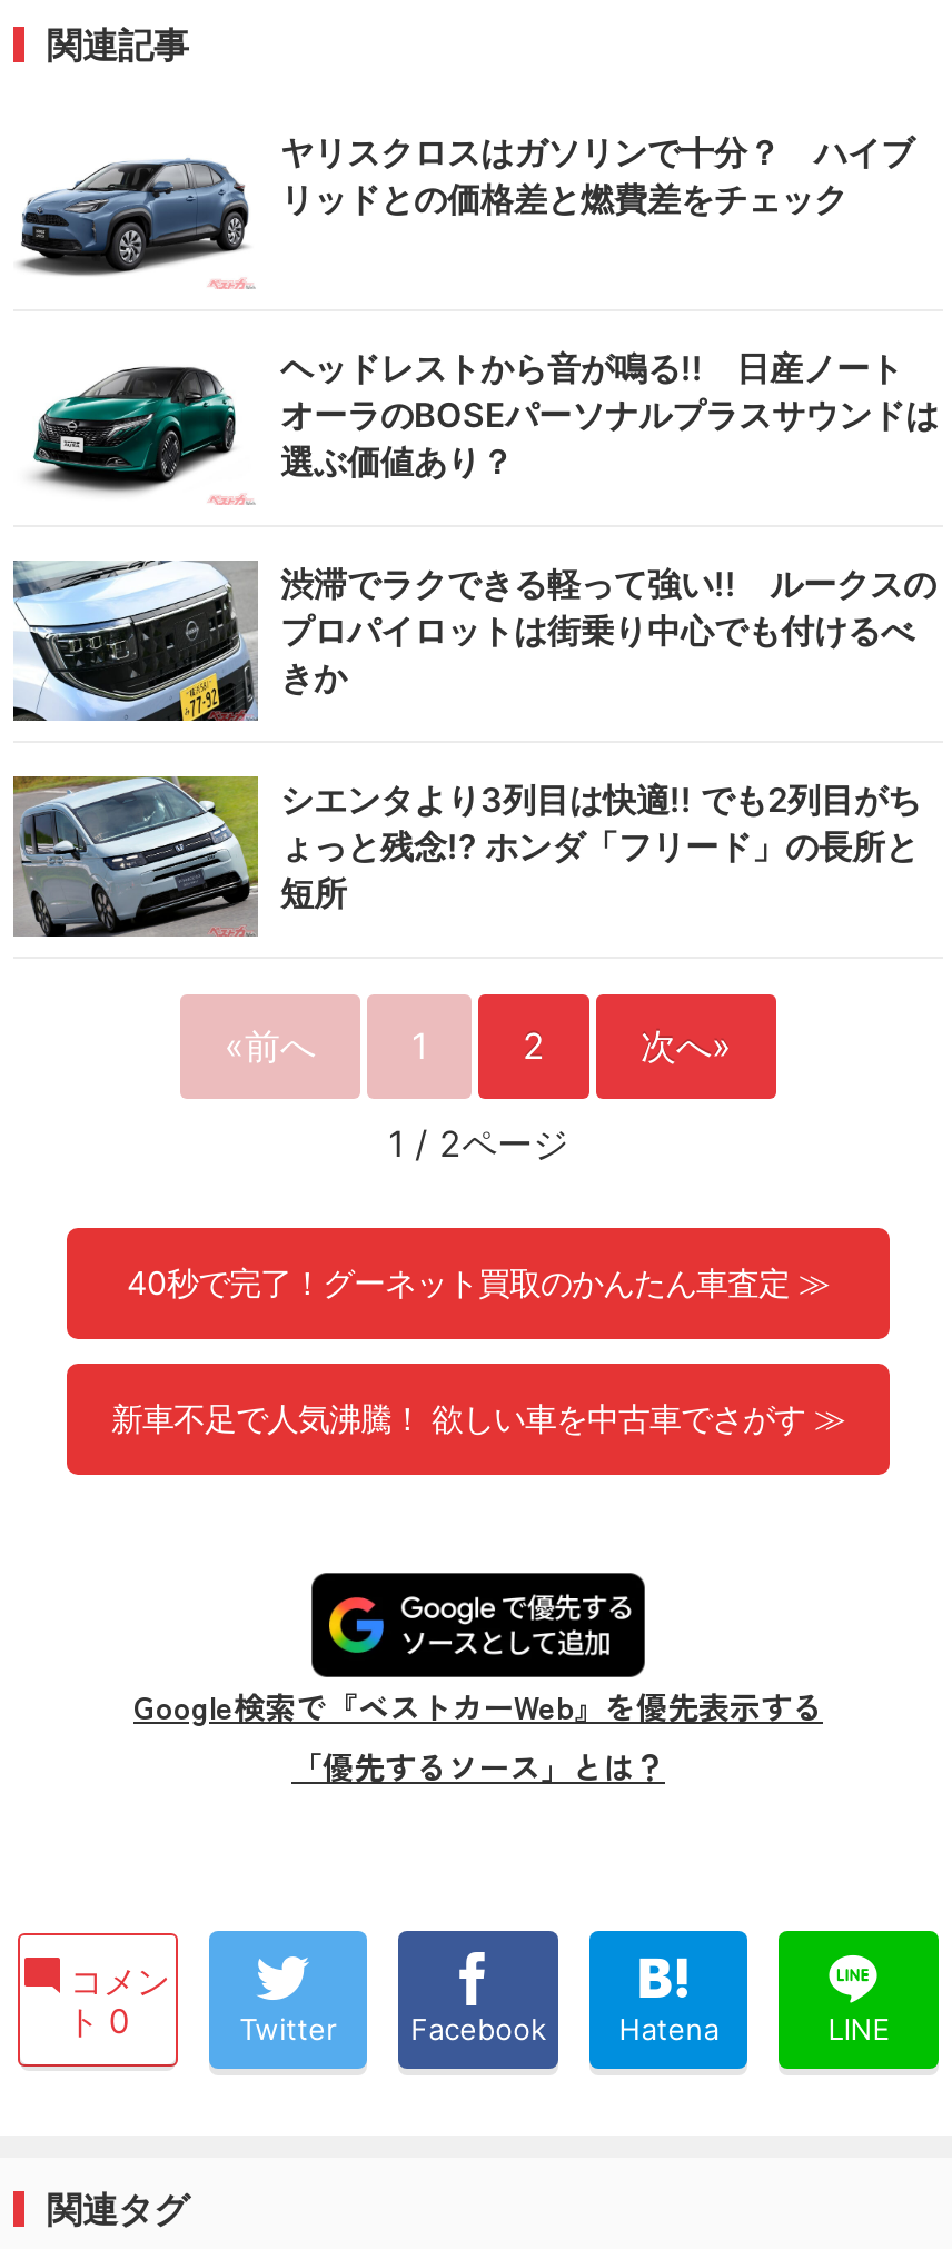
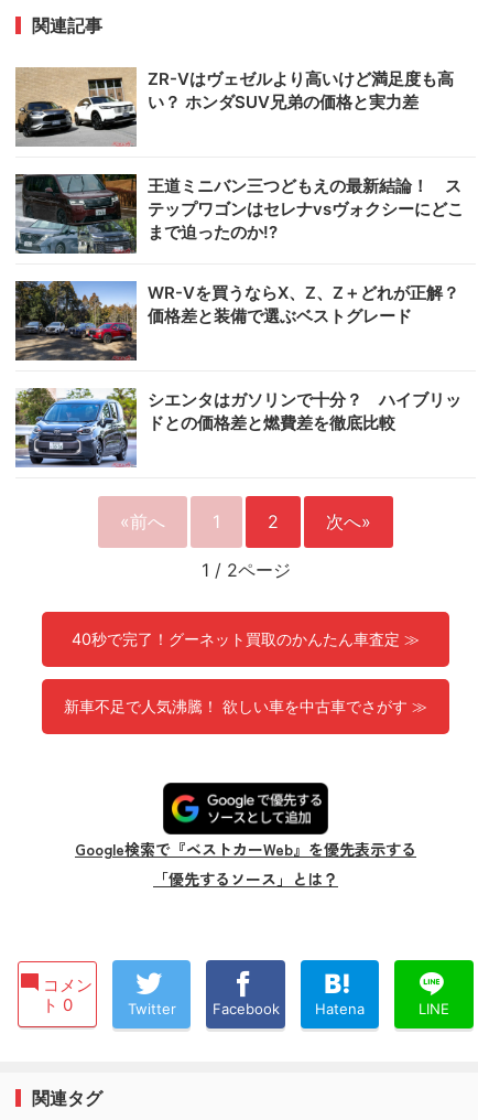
- [image]
- ヤリスクロスはガソリンで十分？ ハイブ
- リッドとの価格差と燃費差をチェック
+ [image]
+ ZR-Vはヴェゼルより高いけど満足度も高
+ い？ ホンダSUV兄弟の価格と実力差

- [image]
- ヘッドレストから音が鳴る!! 日産ノート
- オーラのBOSEパーソナルプラスサウンドは
- 選ぶ価値あり？
+ [image]
+ 王道ミニバン三つどもえの最新結論！ ス
+ テップワゴンはセレナvsヴォクシーにどこ
+ まで迫ったのか!?

- [image]
- 渋滞でラクできる軽って強い!! ルークスの
- プロパイロットは街乗り中心でも付けるべ
- きか
+ [image]
+ WR-Vを買うならX、Z、Z＋どれが正解？
+ 価格差と装備で選ぶベストグレード

- [image]
- シエンタより3列目は快適!! でも2列目がち
- ょっと残念!? ホンダ「フリード」の長所と
- 短所
+ [image]
+ シエンタはガソリンで十分？ ハイブリッ
+ ドとの価格差と燃費差を徹底比較
